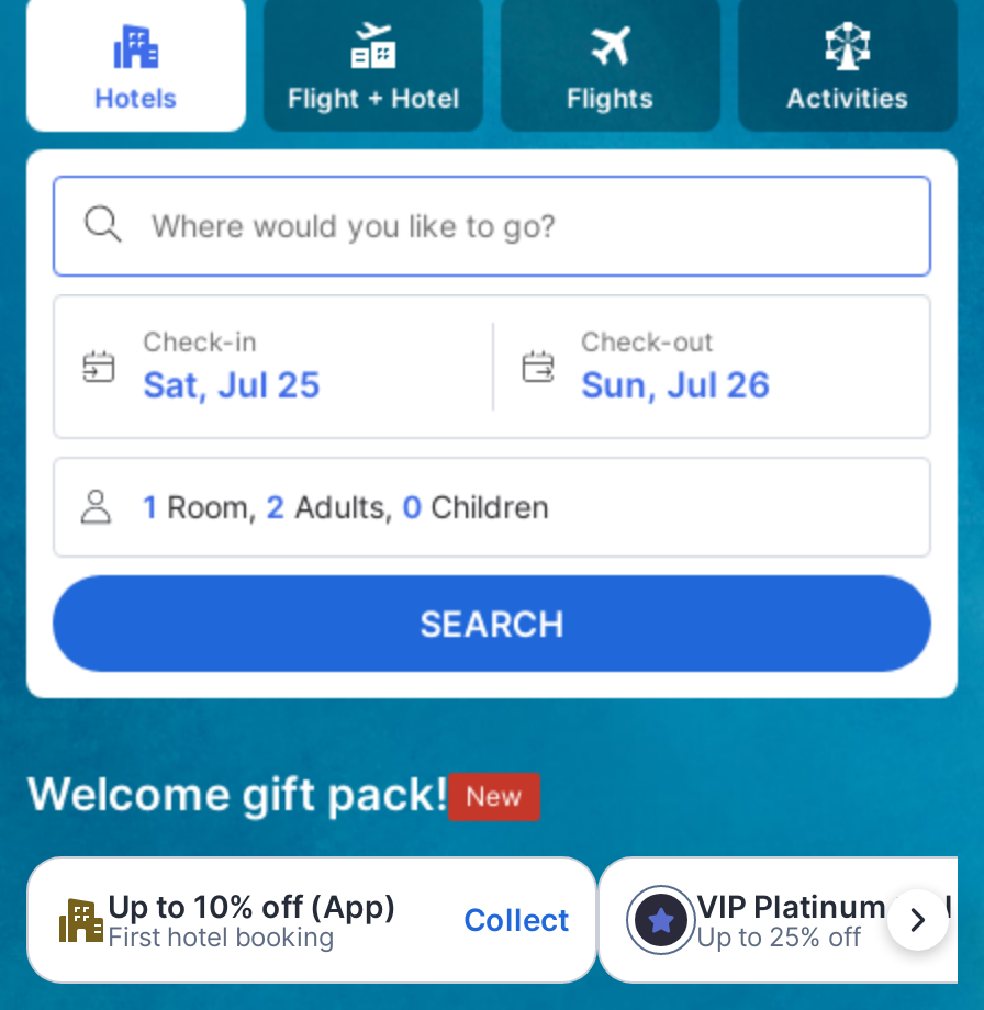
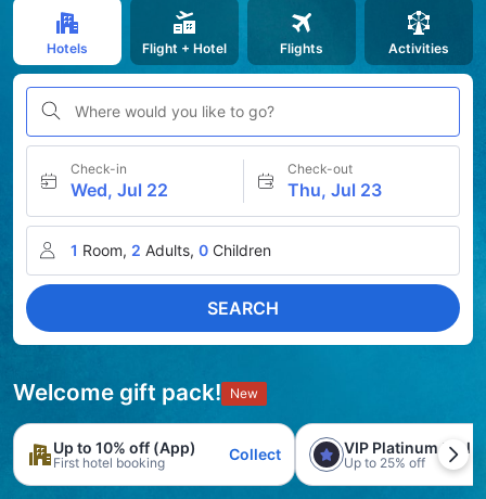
- Sat, Jul 25
+ Wed, Jul 22

- Sun, Jul 26
+ Thu, Jul 23
